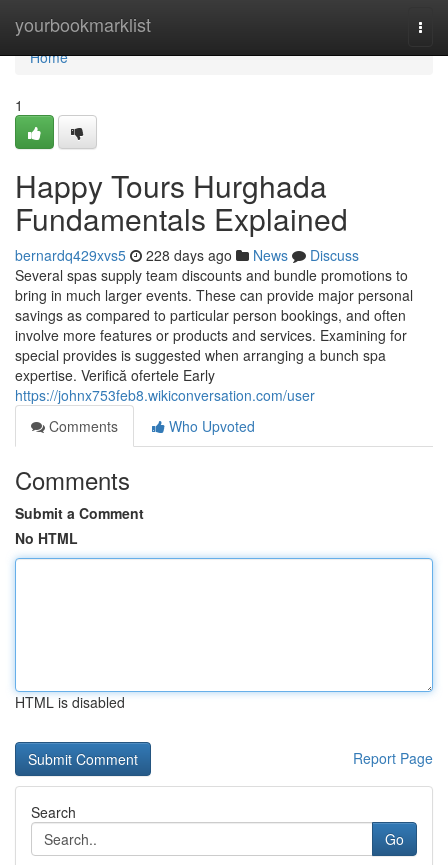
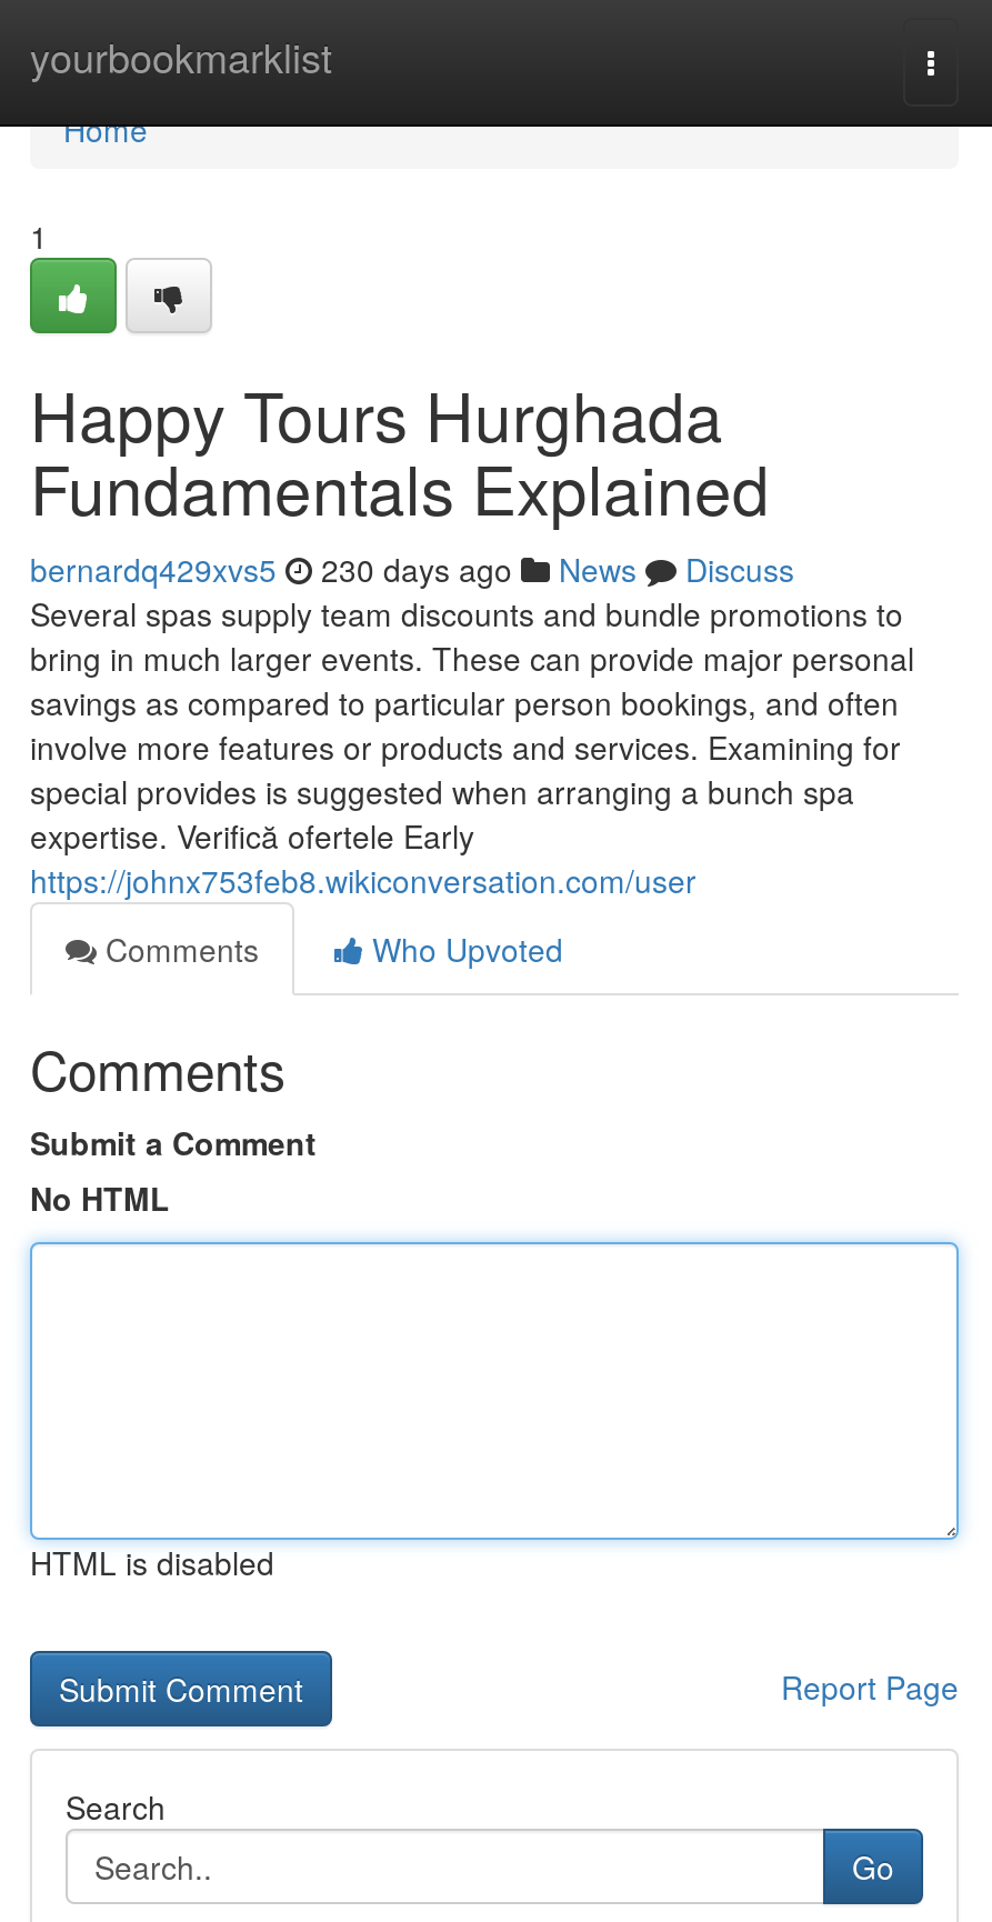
- bernardq429xvs5 228 days ago News Discuss
+ bernardq429xvs5 230 days ago News Discuss
